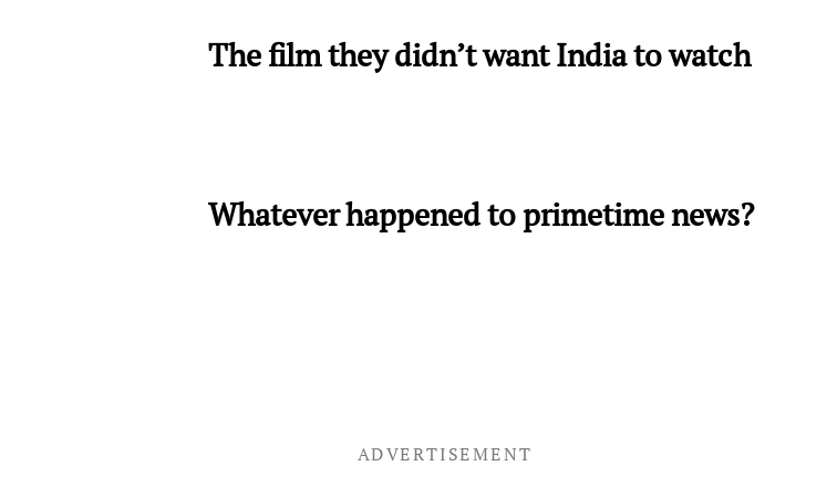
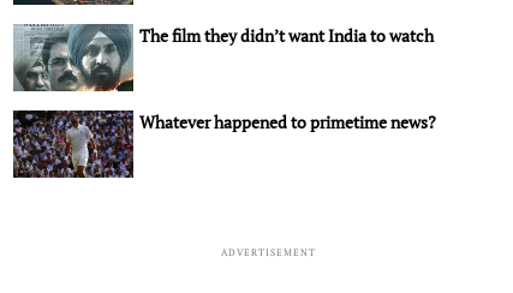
+ [image]

+ [image]
